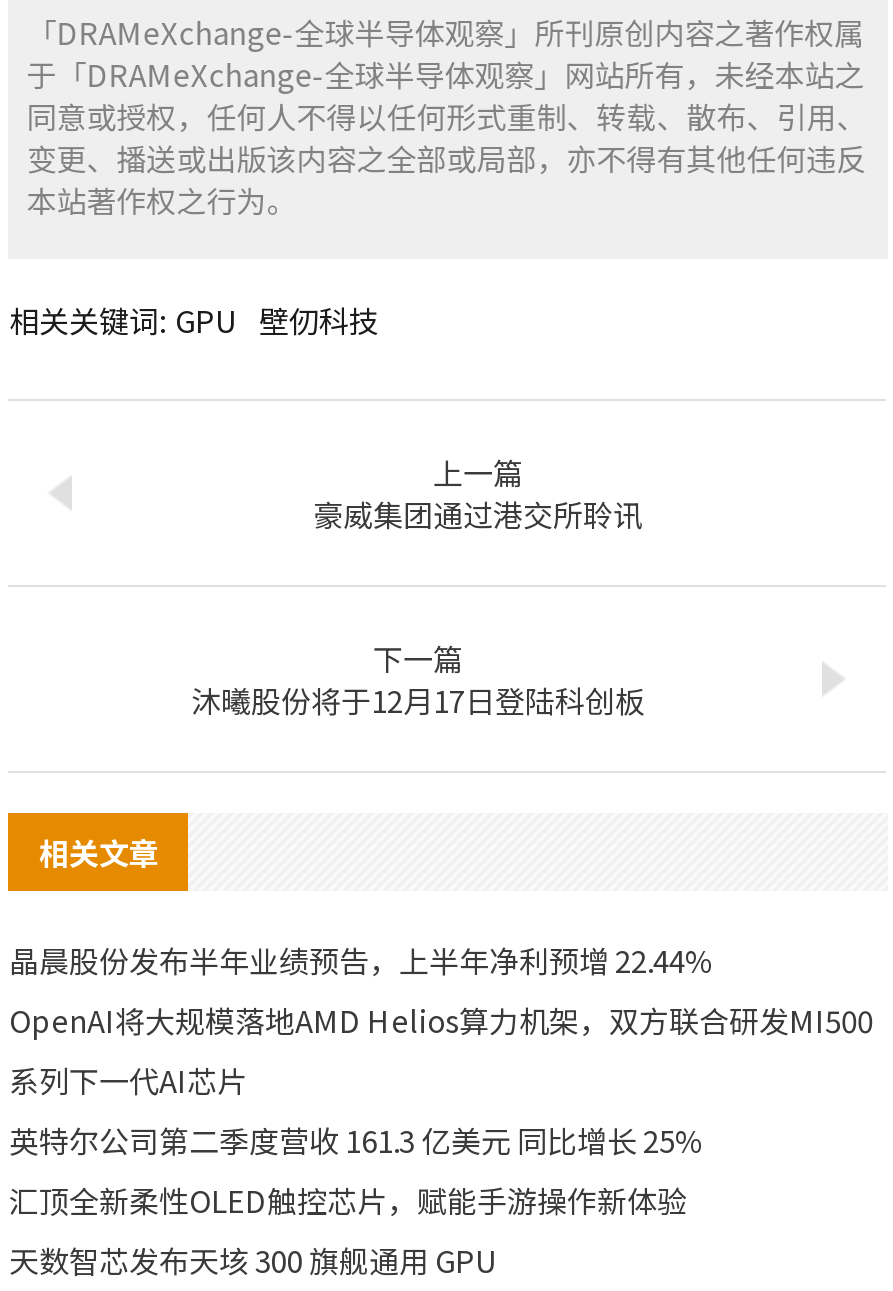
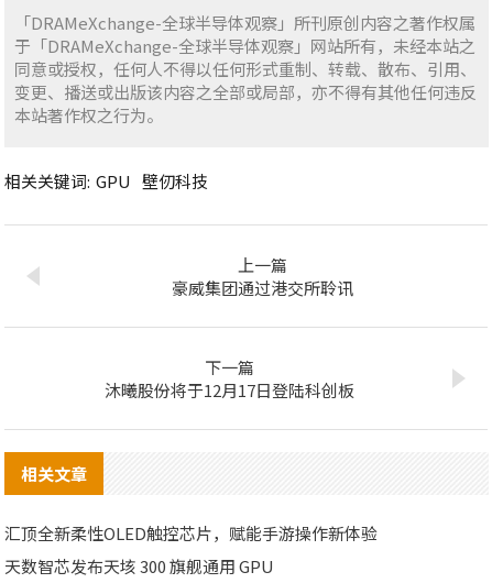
- 晶晨股份发布半年业绩预告，上半年净利预增 22.44%
- OpenAI将大规模落地AMD Helios算力机架，双方联合研发MI500
- 系列下一代AI芯片
- 英特尔公司第二季度营收 161.3 亿美元 同比增长 25%
